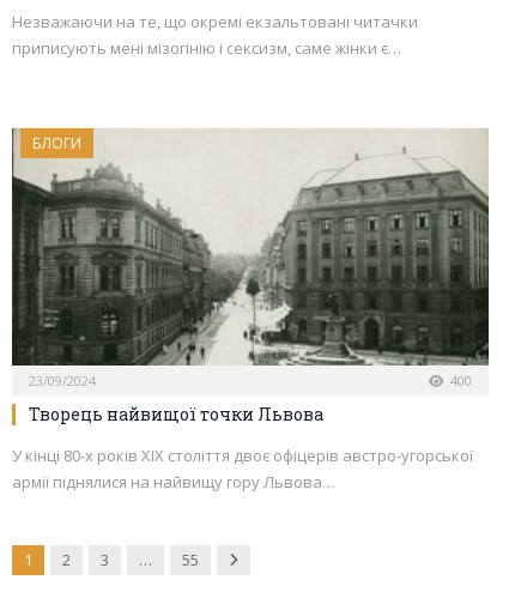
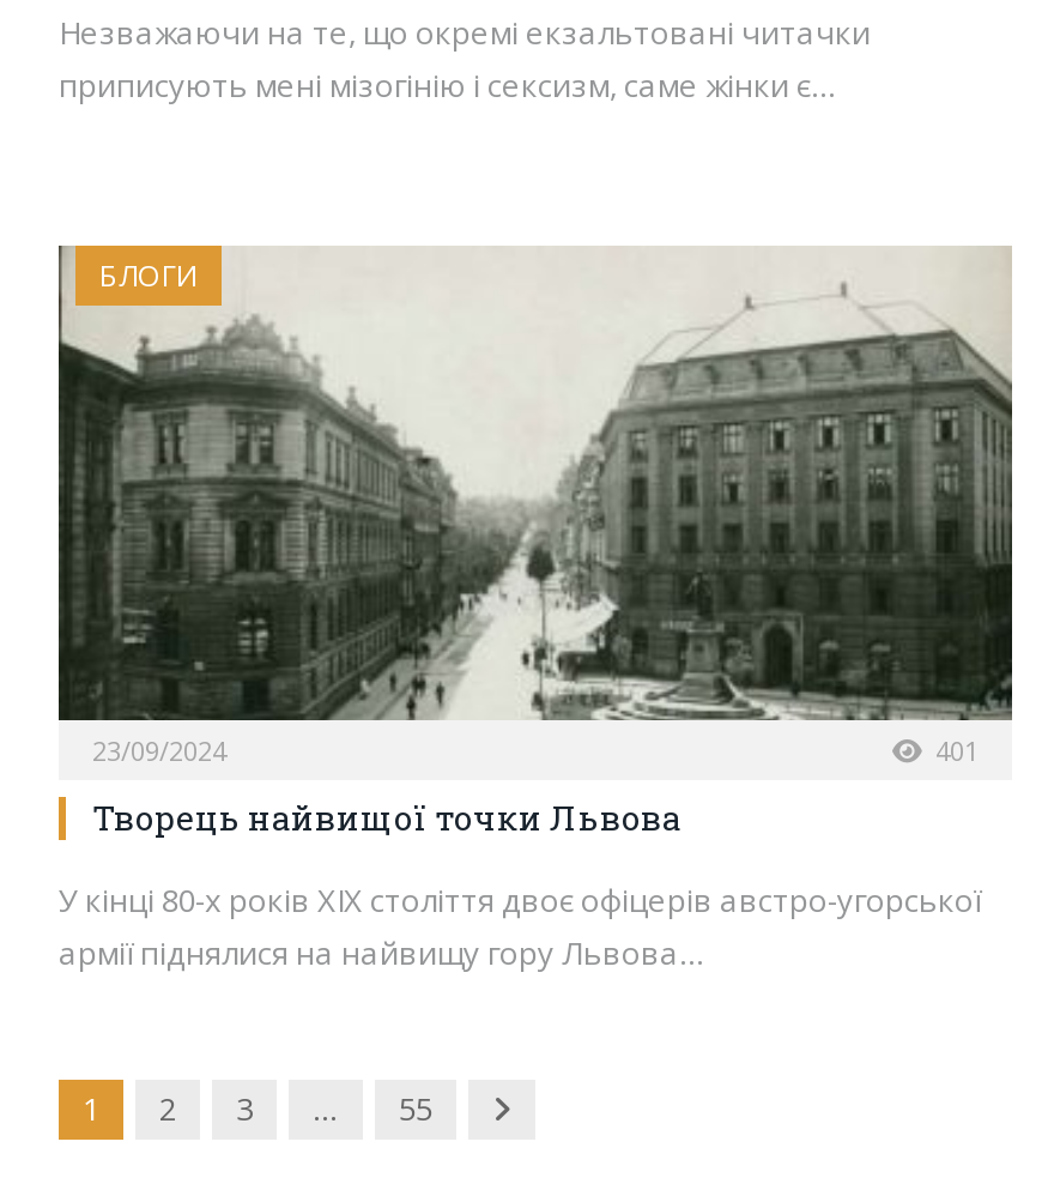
- 400
+ 401
